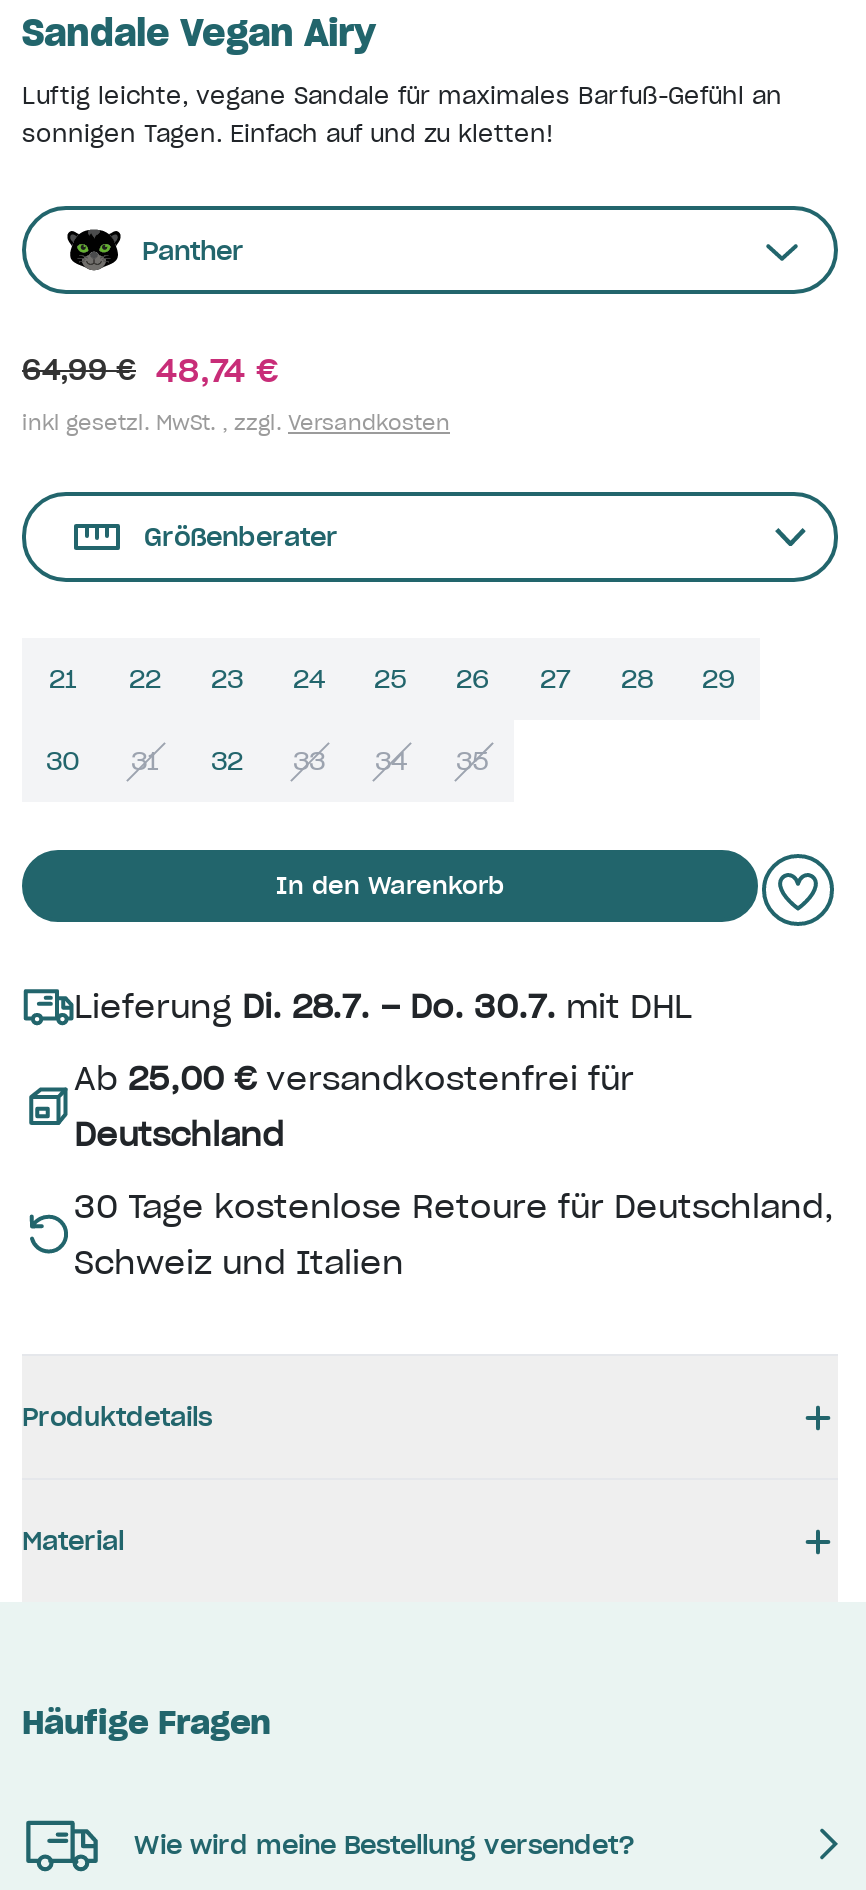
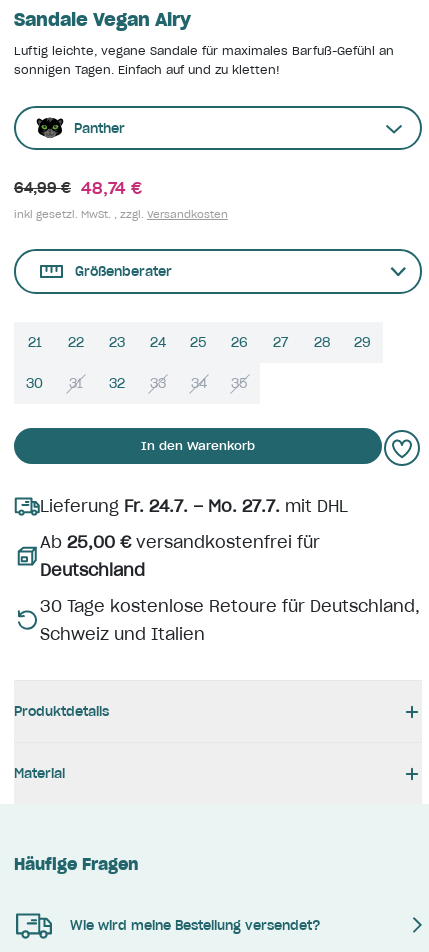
- Lieferung Di. 28.7. – Do. 30.7. mit DHL
+ Lieferung Fr. 24.7. – Mo. 27.7. mit DHL
